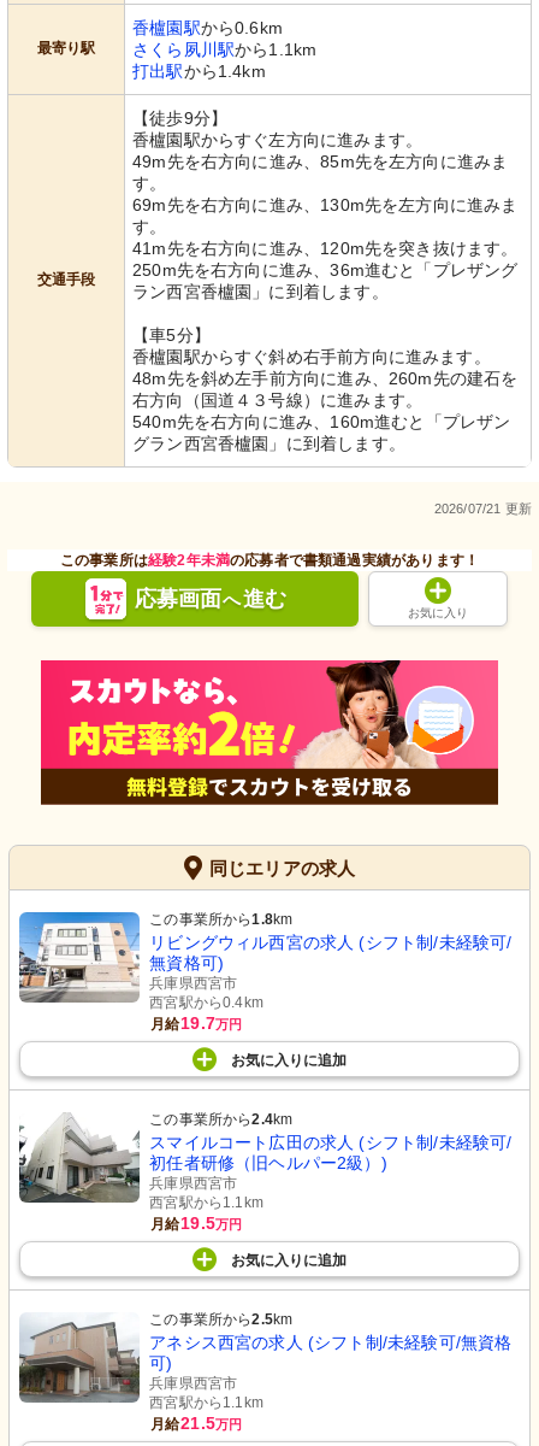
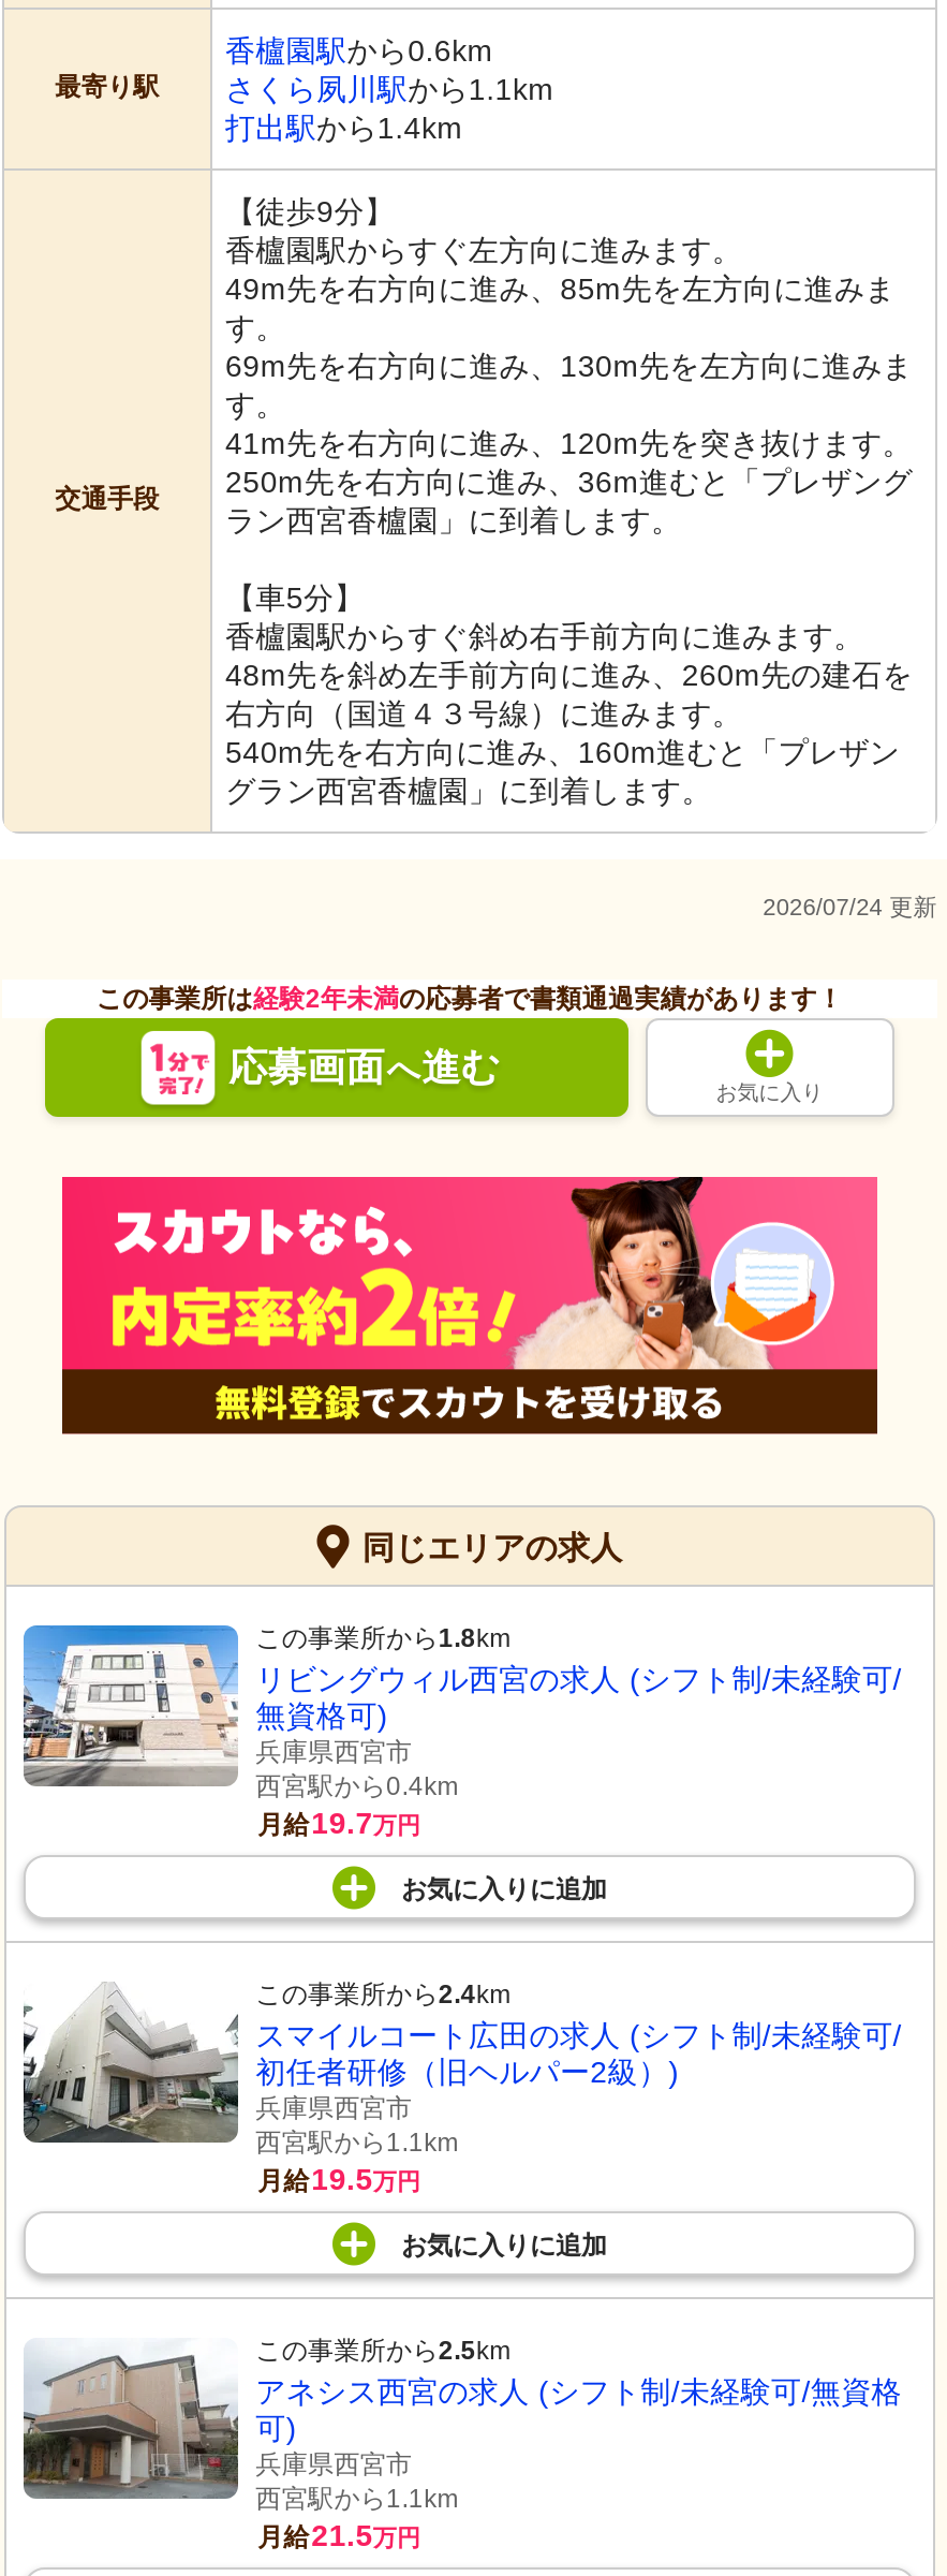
- 2026/07/21 更新
+ 2026/07/24 更新
